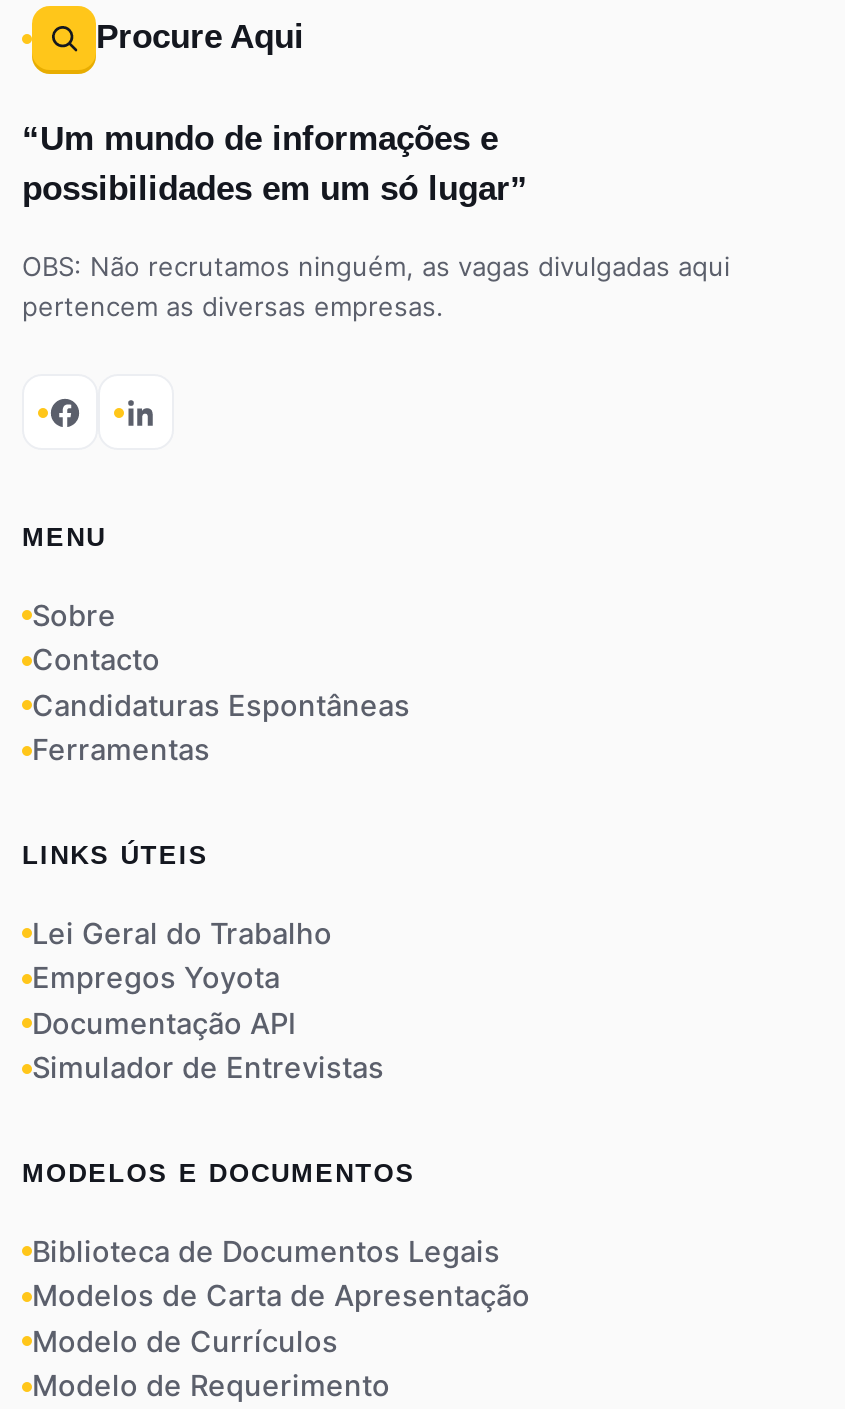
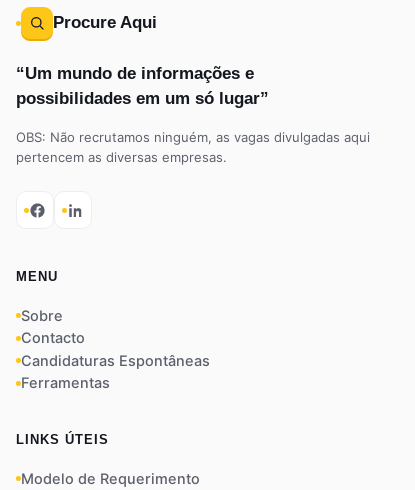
- Lei Geral do Trabalho
- Empregos Yoyota
- Documentação API
- Simulador de Entrevistas
- MODELOS E DOCUMENTOS
- Biblioteca de Documentos Legais
- Modelos de Carta de Apresentação
- Modelo de Currículos
